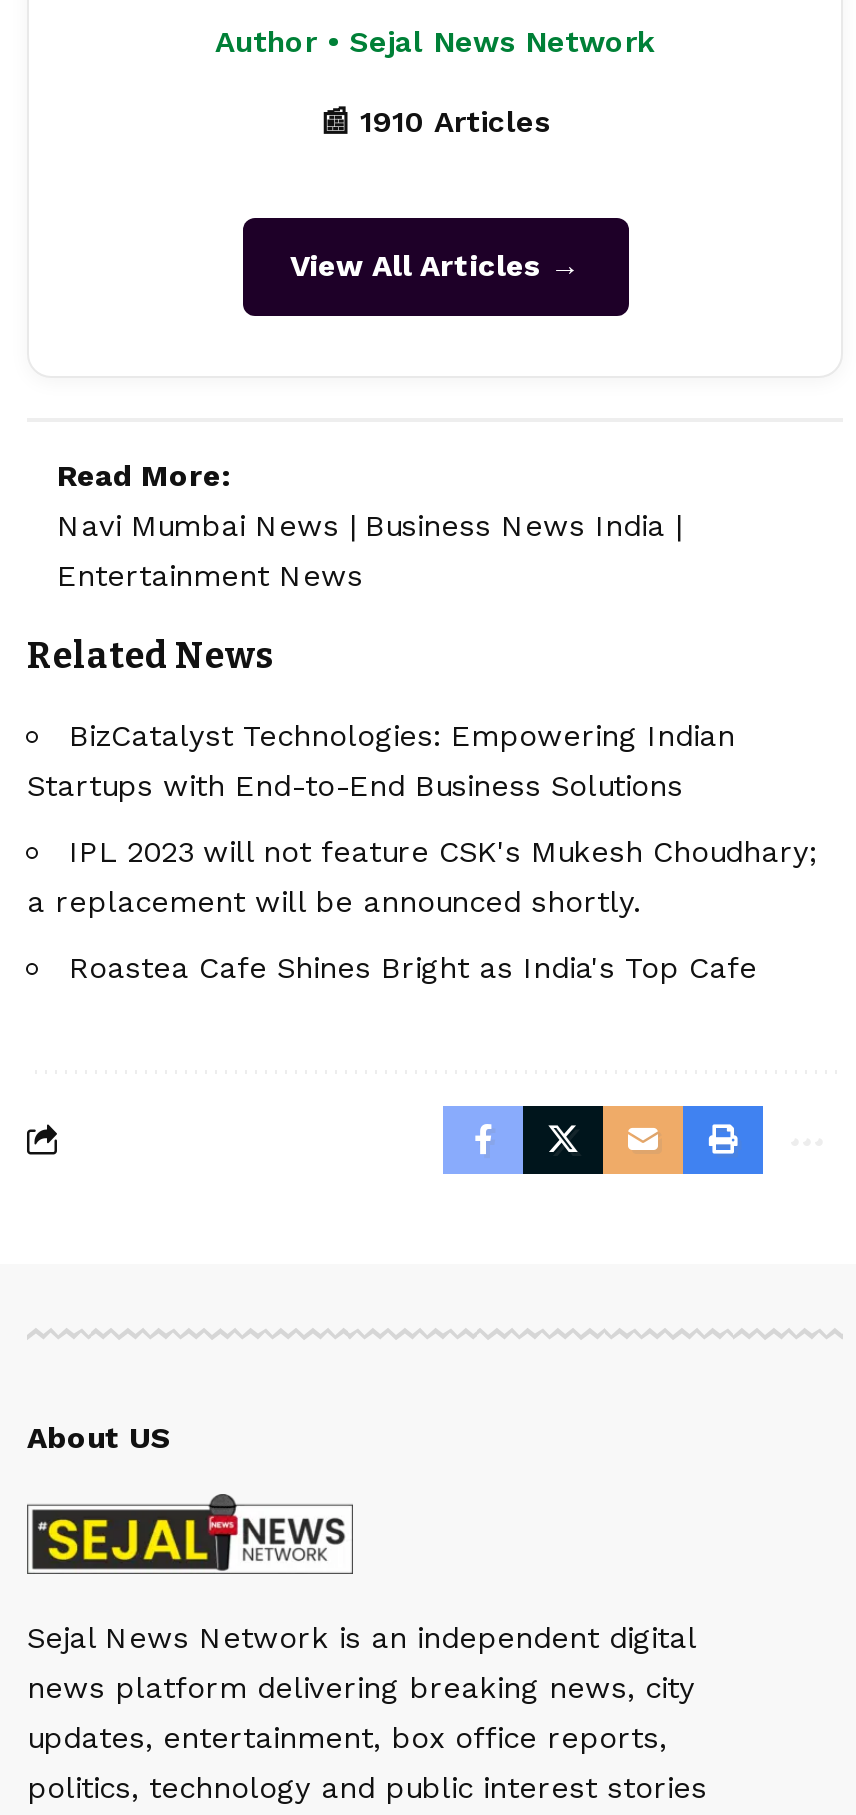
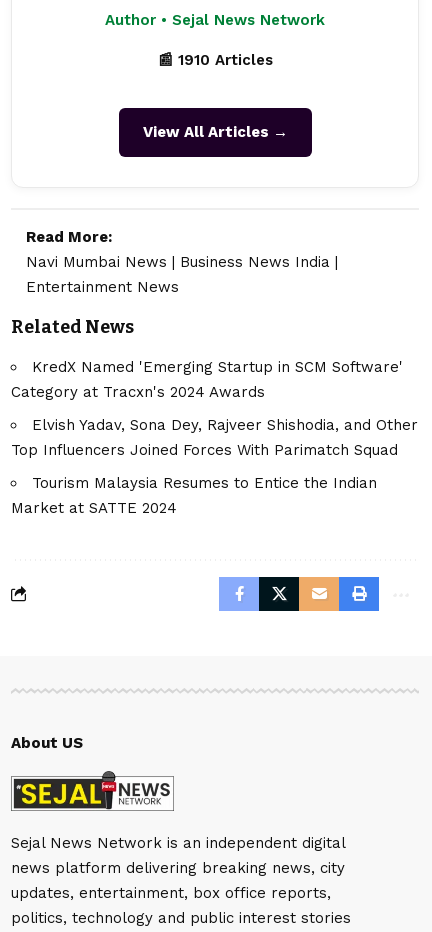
- BizCatalyst Technologies: Empowering Indian
- Startups with End-to-End Business Solutions
+ KredX Named 'Emerging Startup in SCM Software'
+ Category at Tracxn's 2024 Awards

- IPL 2023 will not feature CSK's Mukesh Choudhary;
- a replacement will be announced shortly.
+ Elvish Yadav, Sona Dey, Rajveer Shishodia, and Other
+ Top Influencers Joined Forces With Parimatch Squad

- Roastea Cafe Shines Bright as India's Top Cafe
+ Tourism Malaysia Resumes to Entice the Indian
+ Market at SATTE 2024
